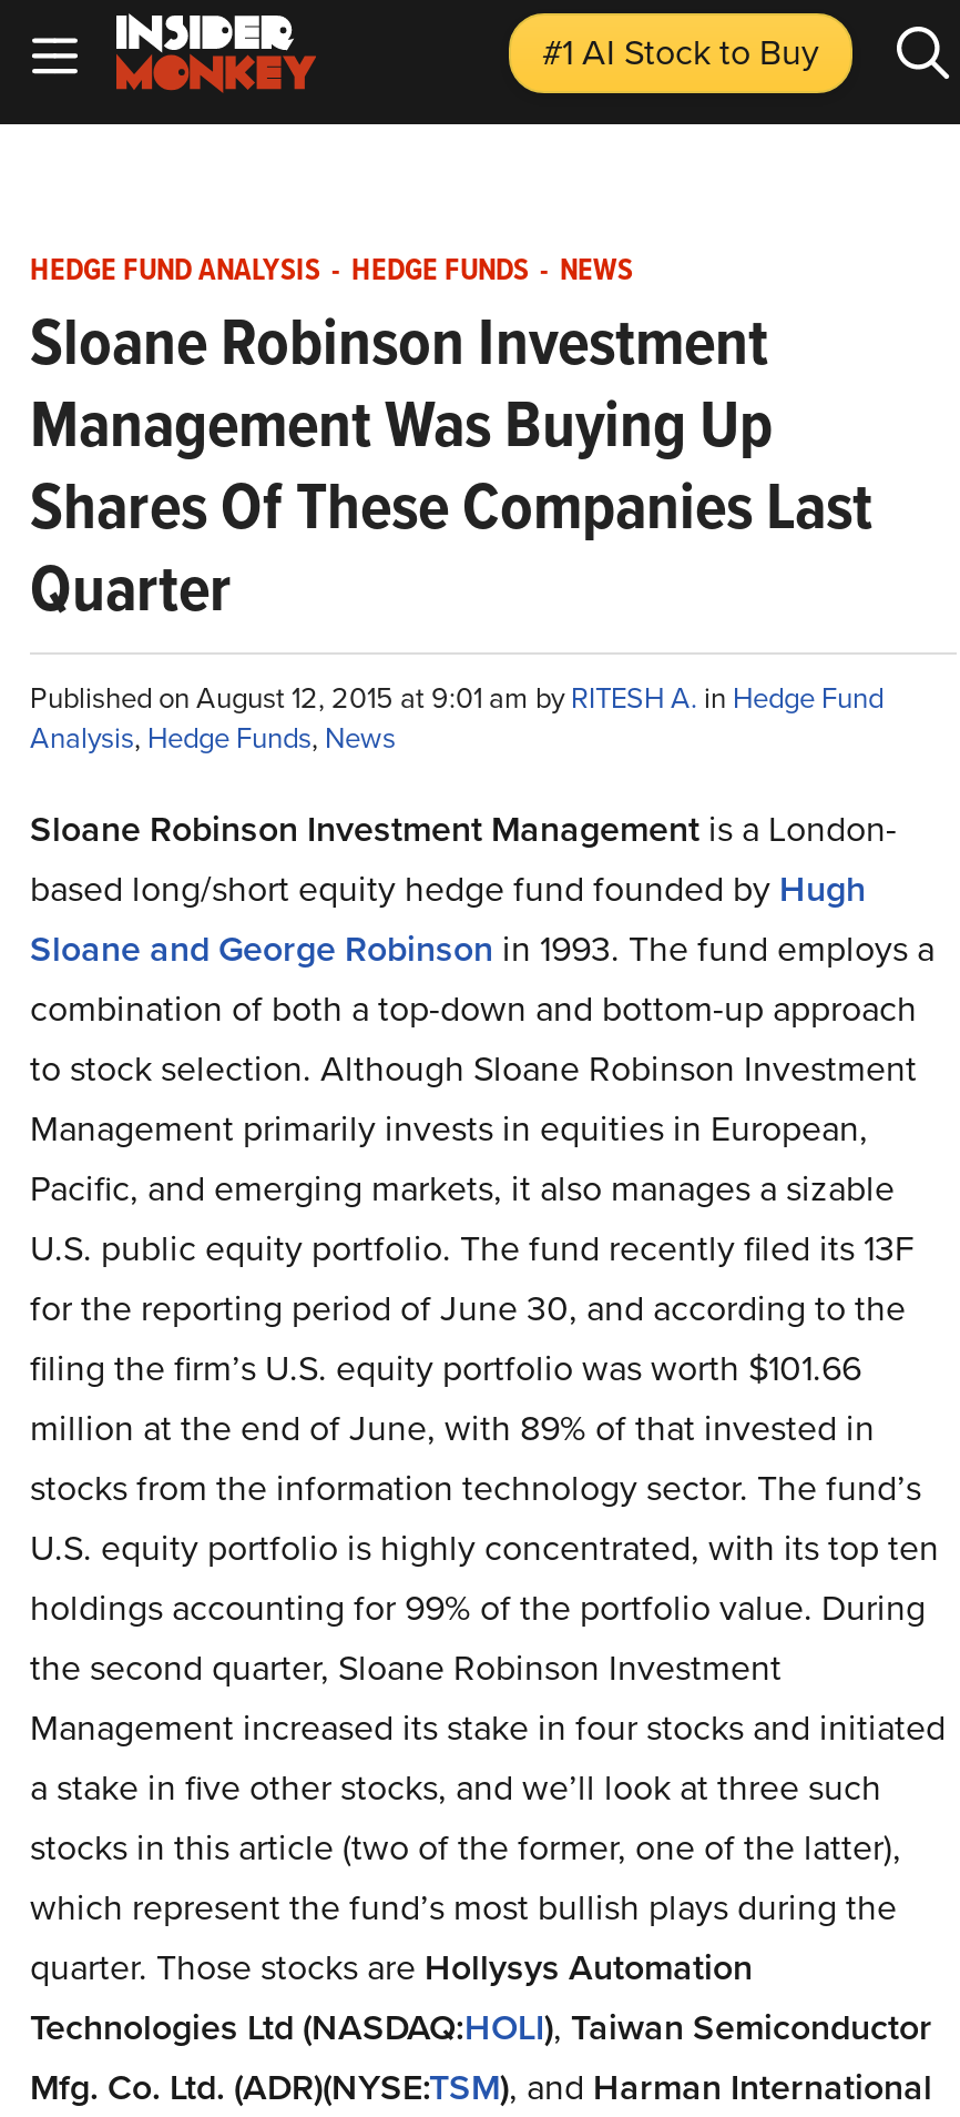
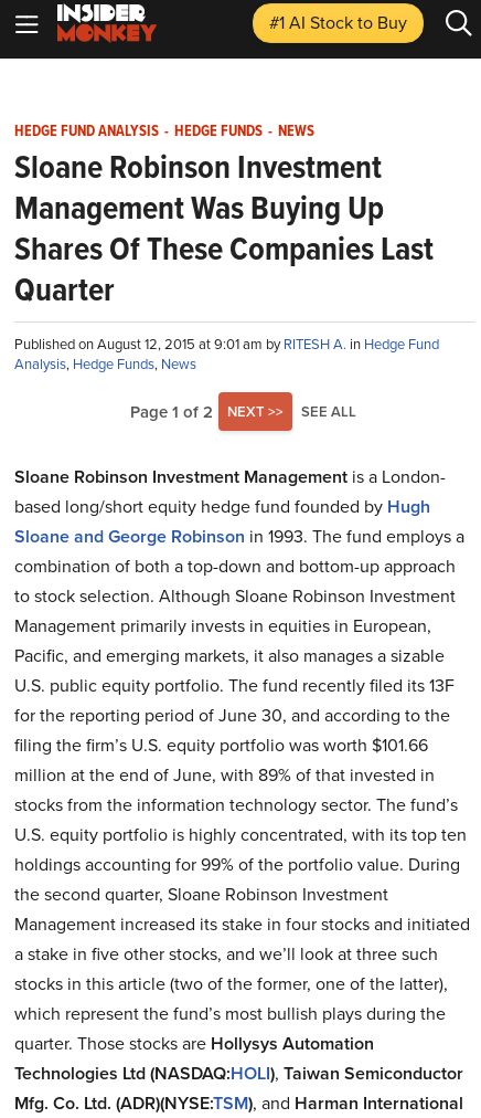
+ Page 1 of 2
+ NEXT >>
+ SEE ALL
